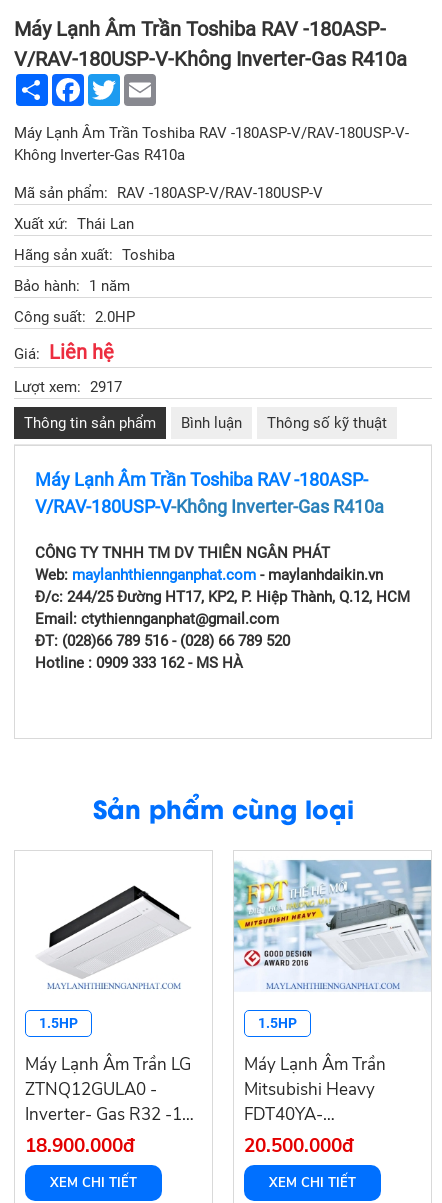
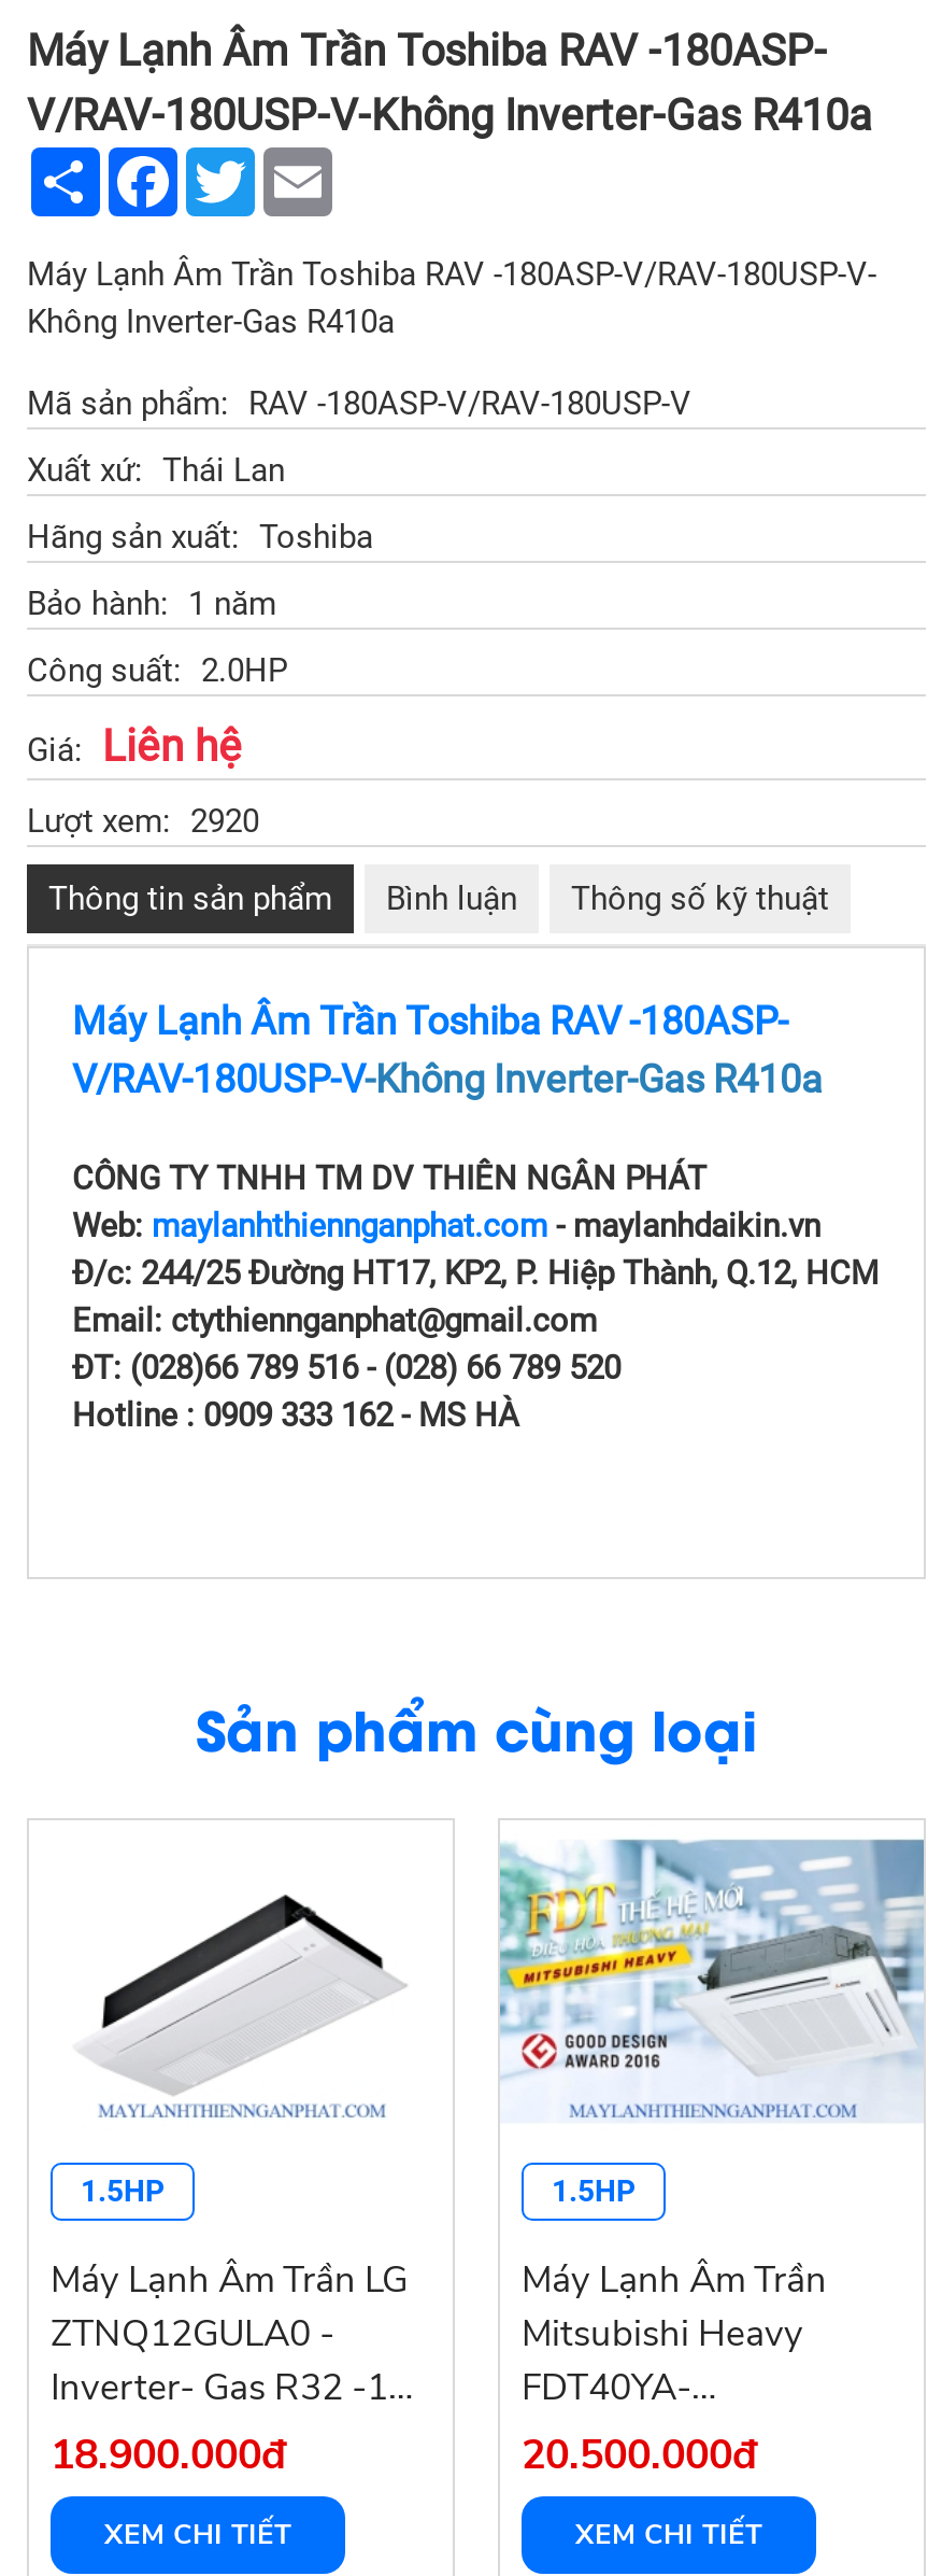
- Lượt xem: 2917
+ Lượt xem: 2920
